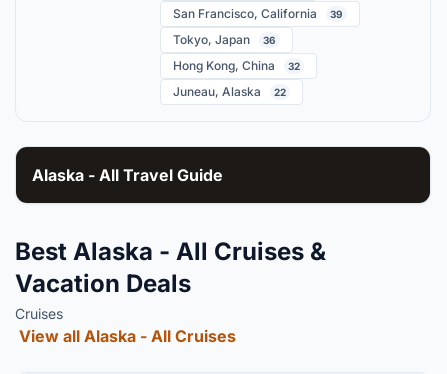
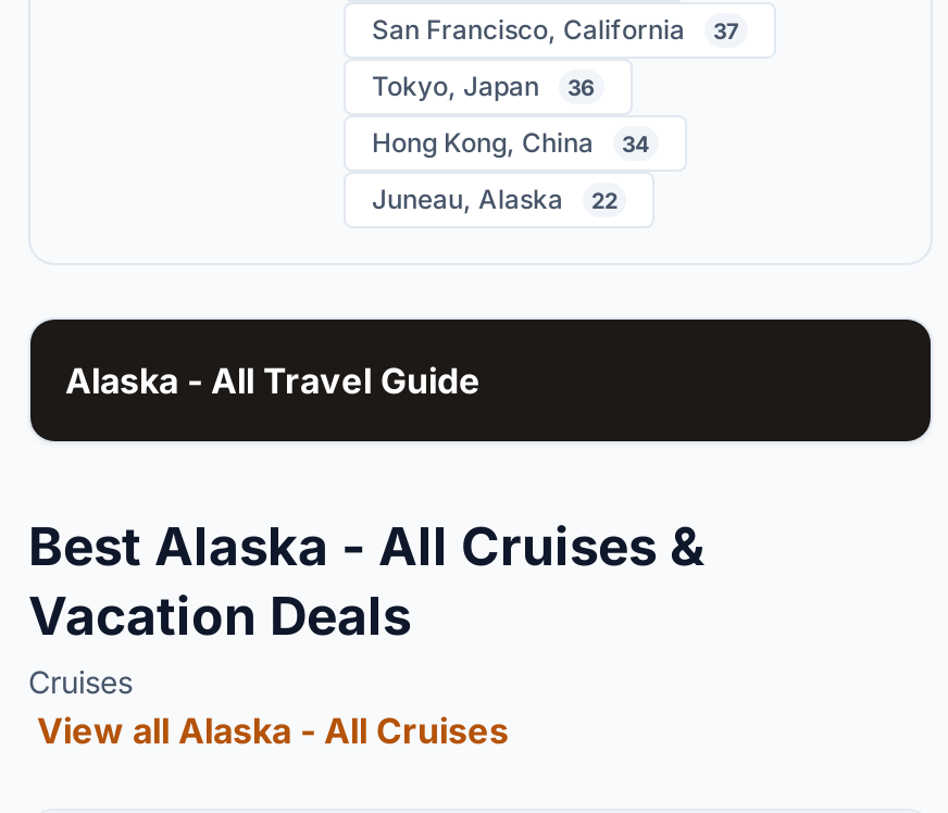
- San Francisco, California 39
+ San Francisco, California 37

- Hong Kong, China 32
+ Hong Kong, China 34
